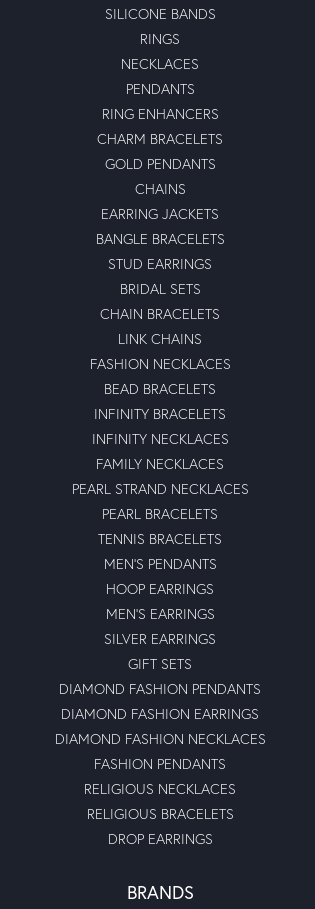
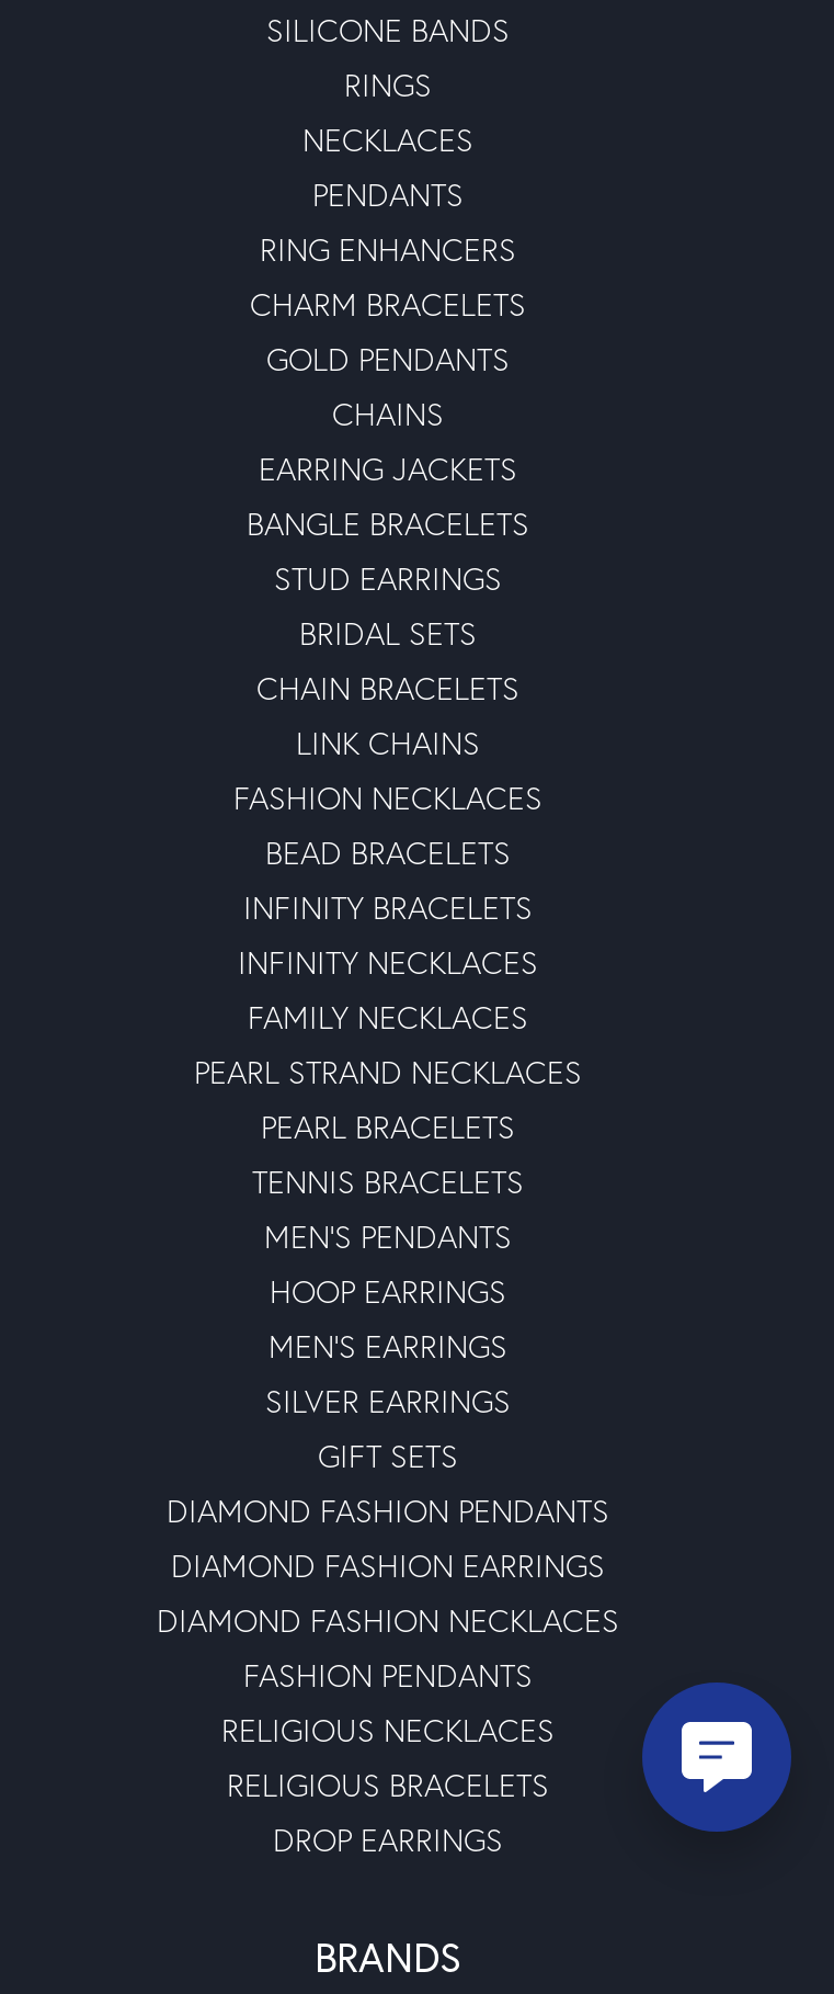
+ [image]
